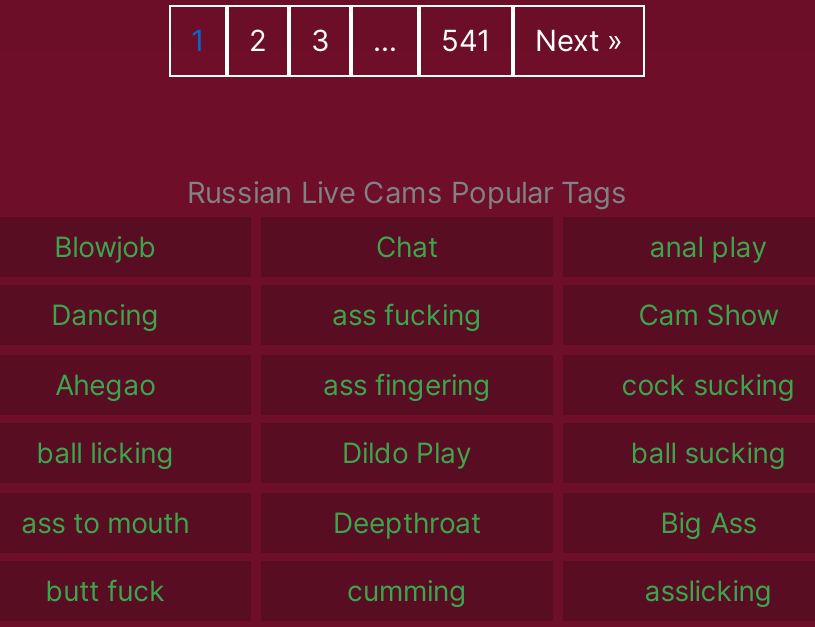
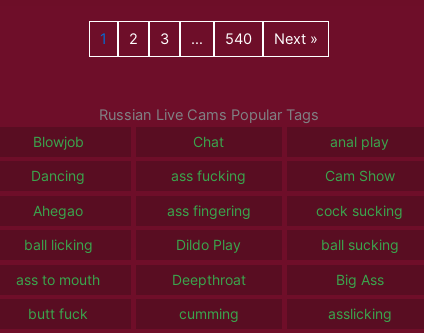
- 541
+ 540
